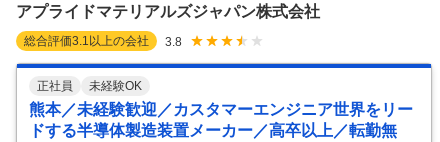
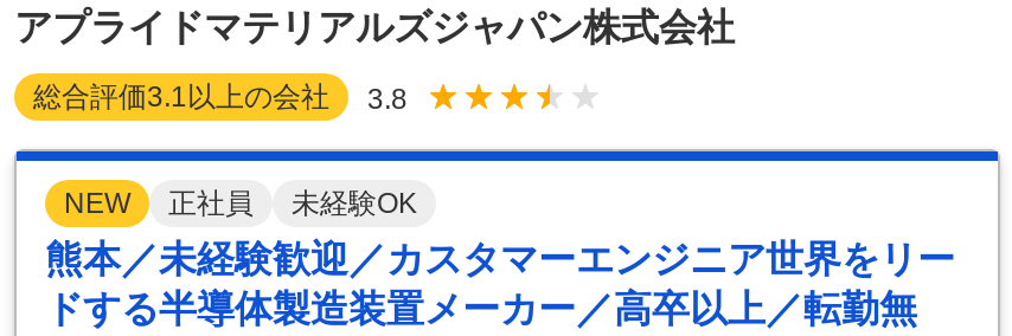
+ NEW
